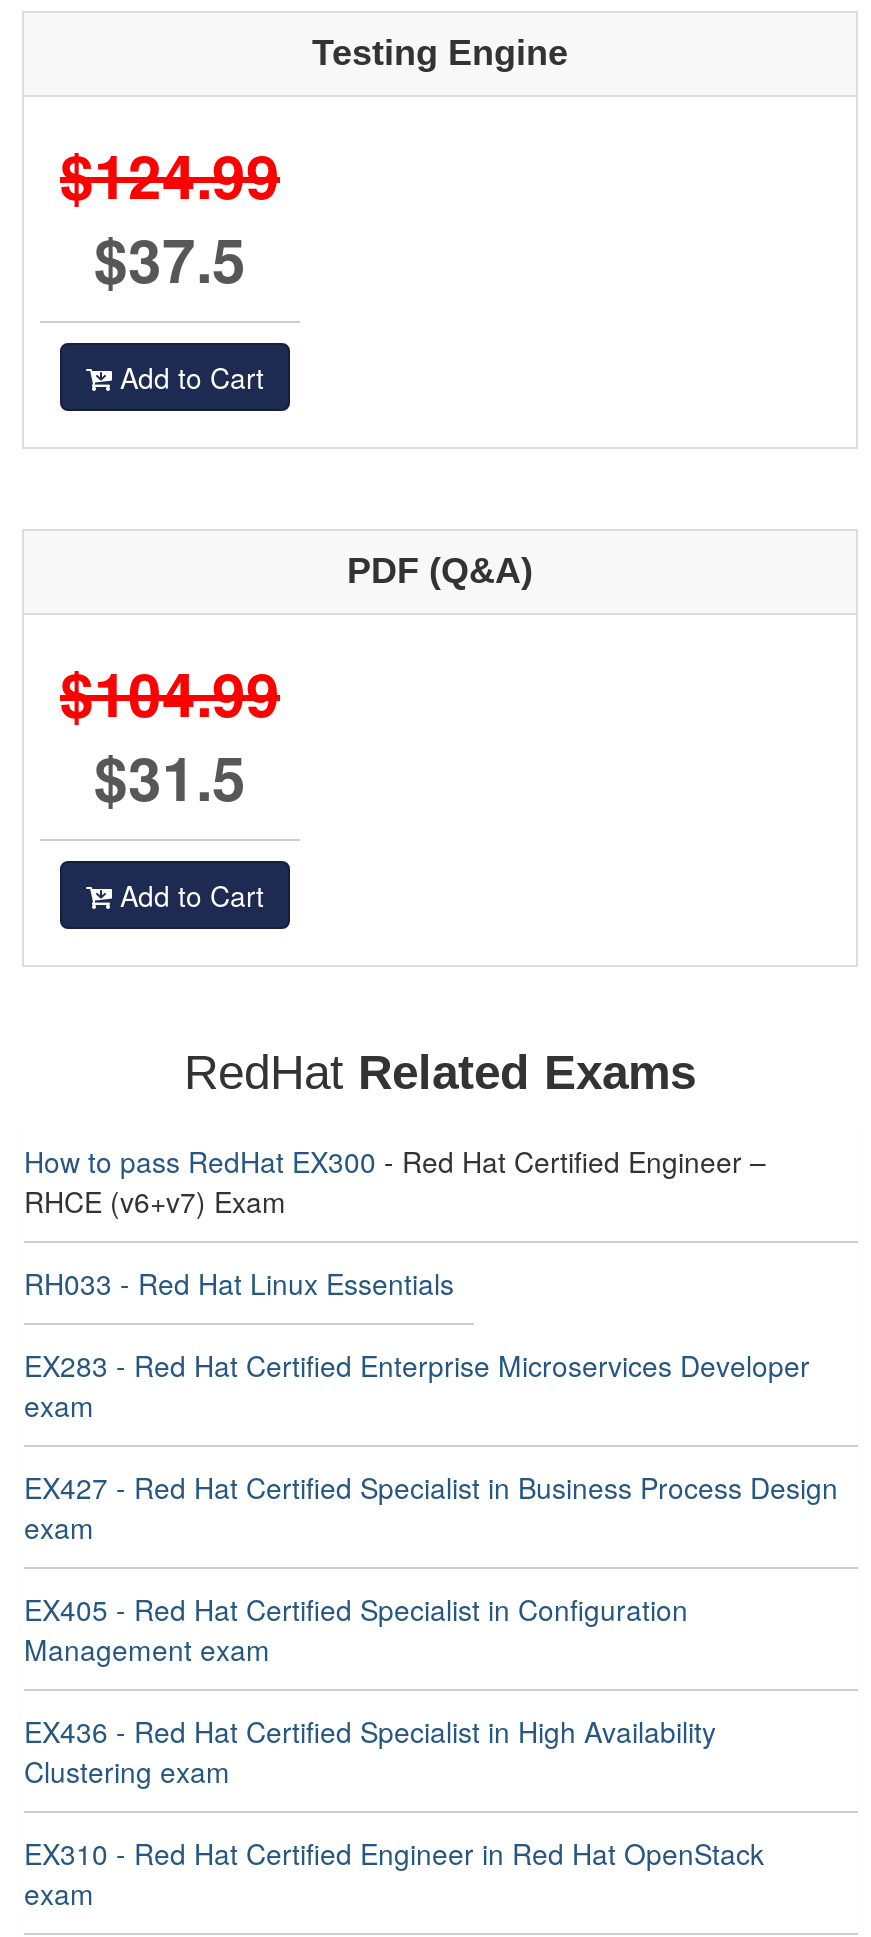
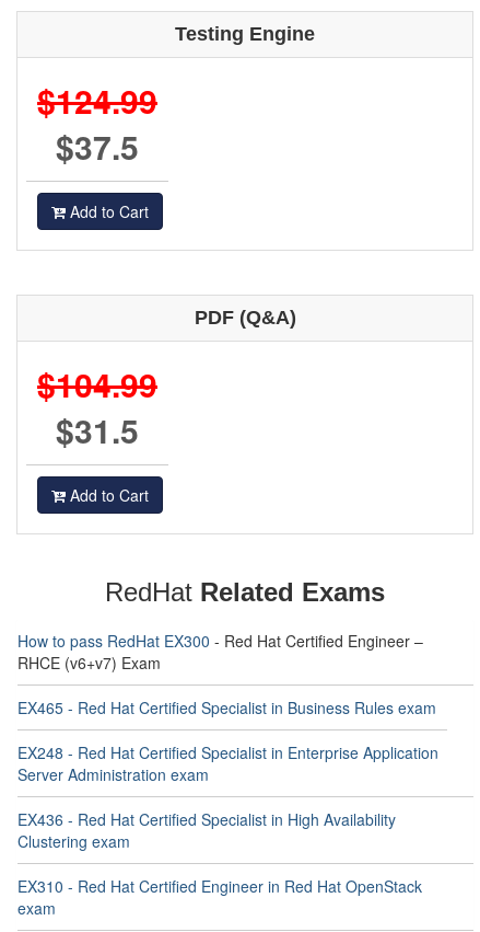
- RH033 - Red Hat Linux Essentials
- EX283 - Red Hat Certified Enterprise Microservices Developer
- exam
- EX427 - Red Hat Certified Specialist in Business Process Design
- exam
- EX405 - Red Hat Certified Specialist in Configuration
- Management exam
+ EX465 - Red Hat Certified Specialist in Business Rules exam
+ EX248 - Red Hat Certified Specialist in Enterprise Application
+ Server Administration exam
